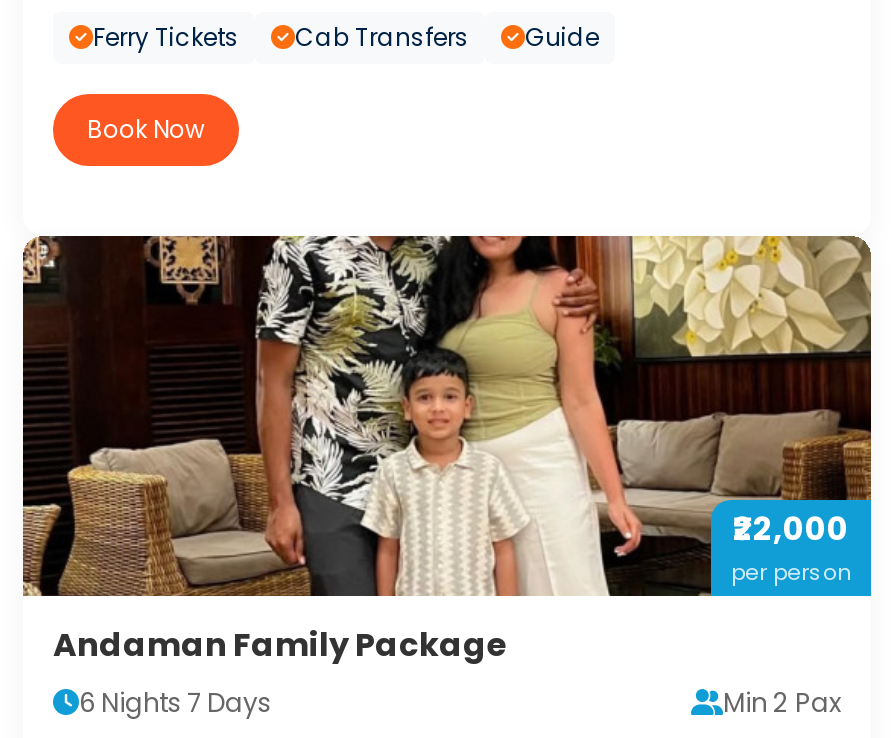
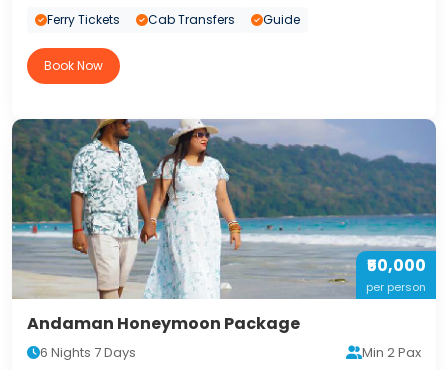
- [image]
- ₹22,000
+ [image]
+ ₹50,000

- Andaman Family Package
+ Andaman Honeymoon Package
